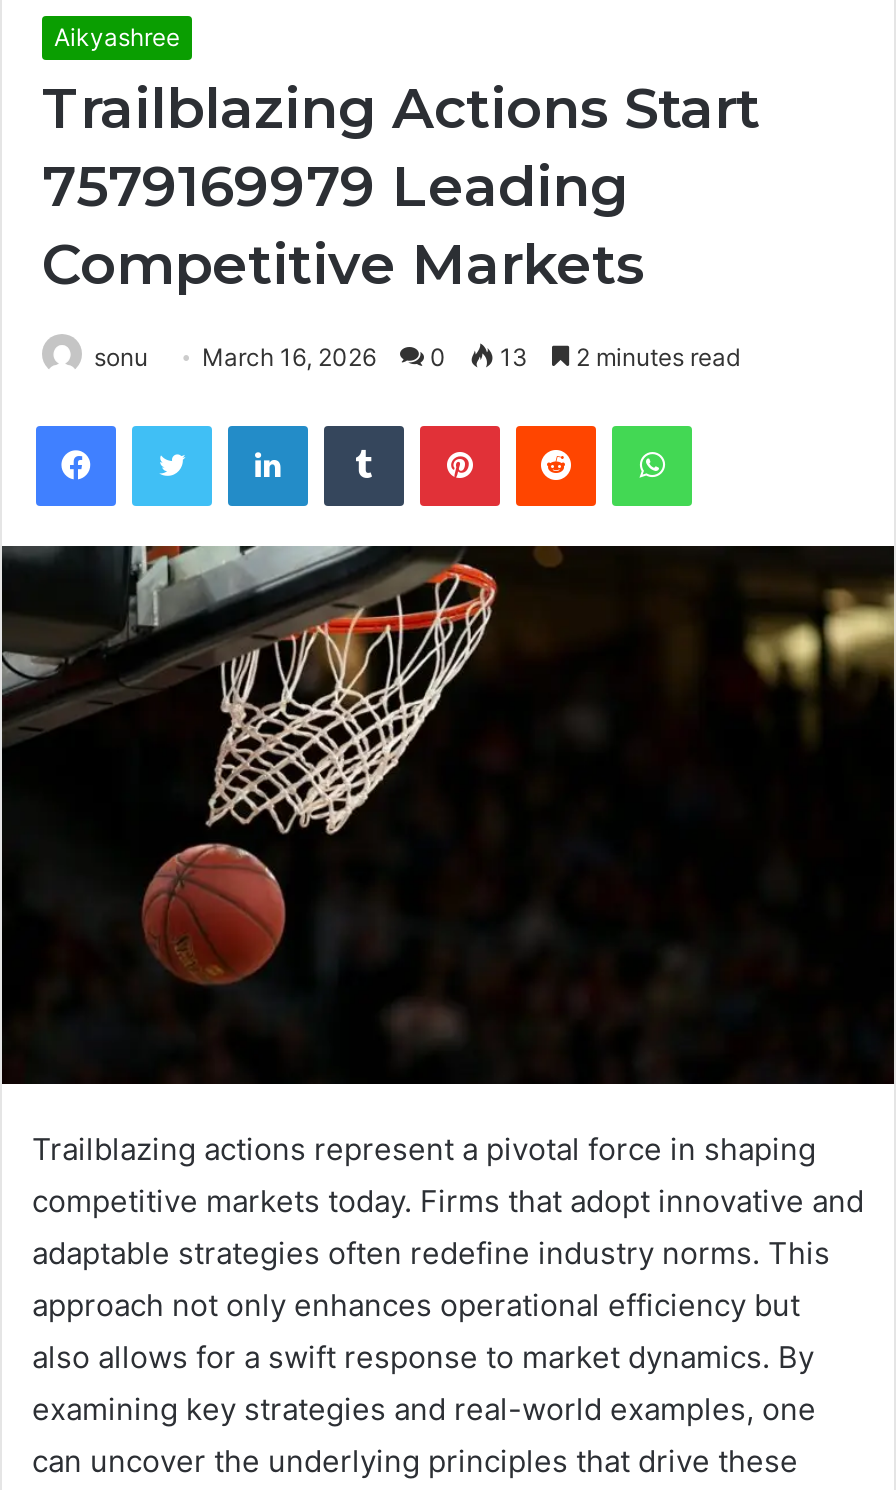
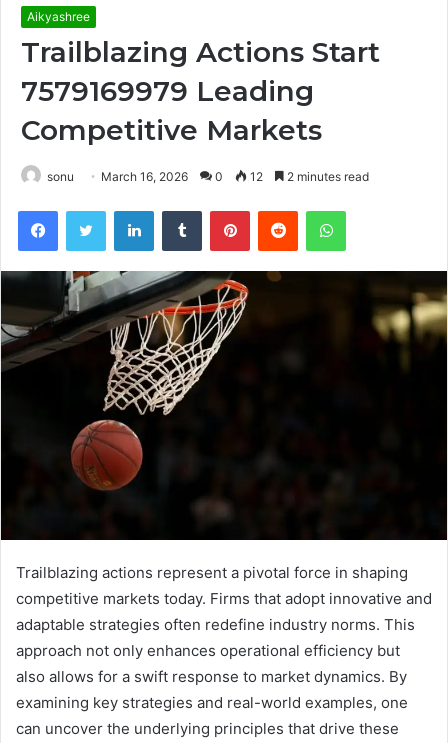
- sonu March 16, 2026 0 13 2 minutes read
+ sonu March 16, 2026 0 12 2 minutes read
